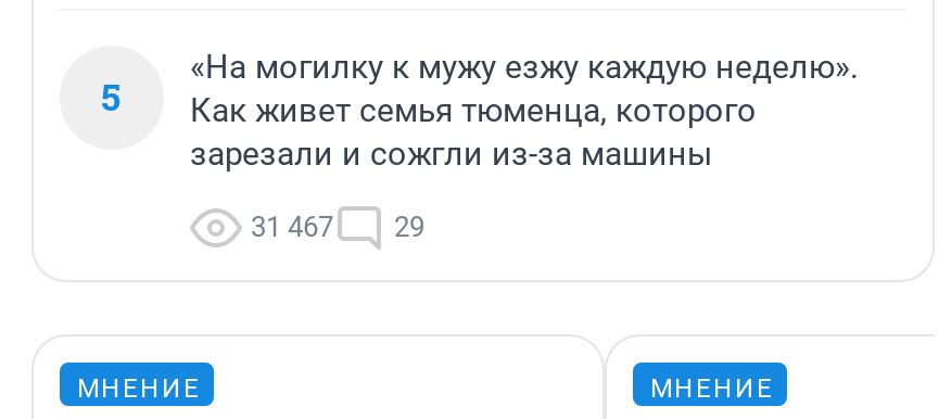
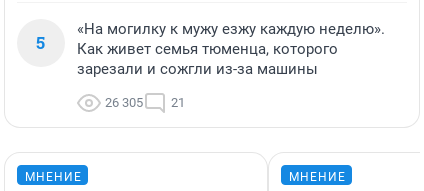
- 31 467
+ 26 305

- 29
+ 21
